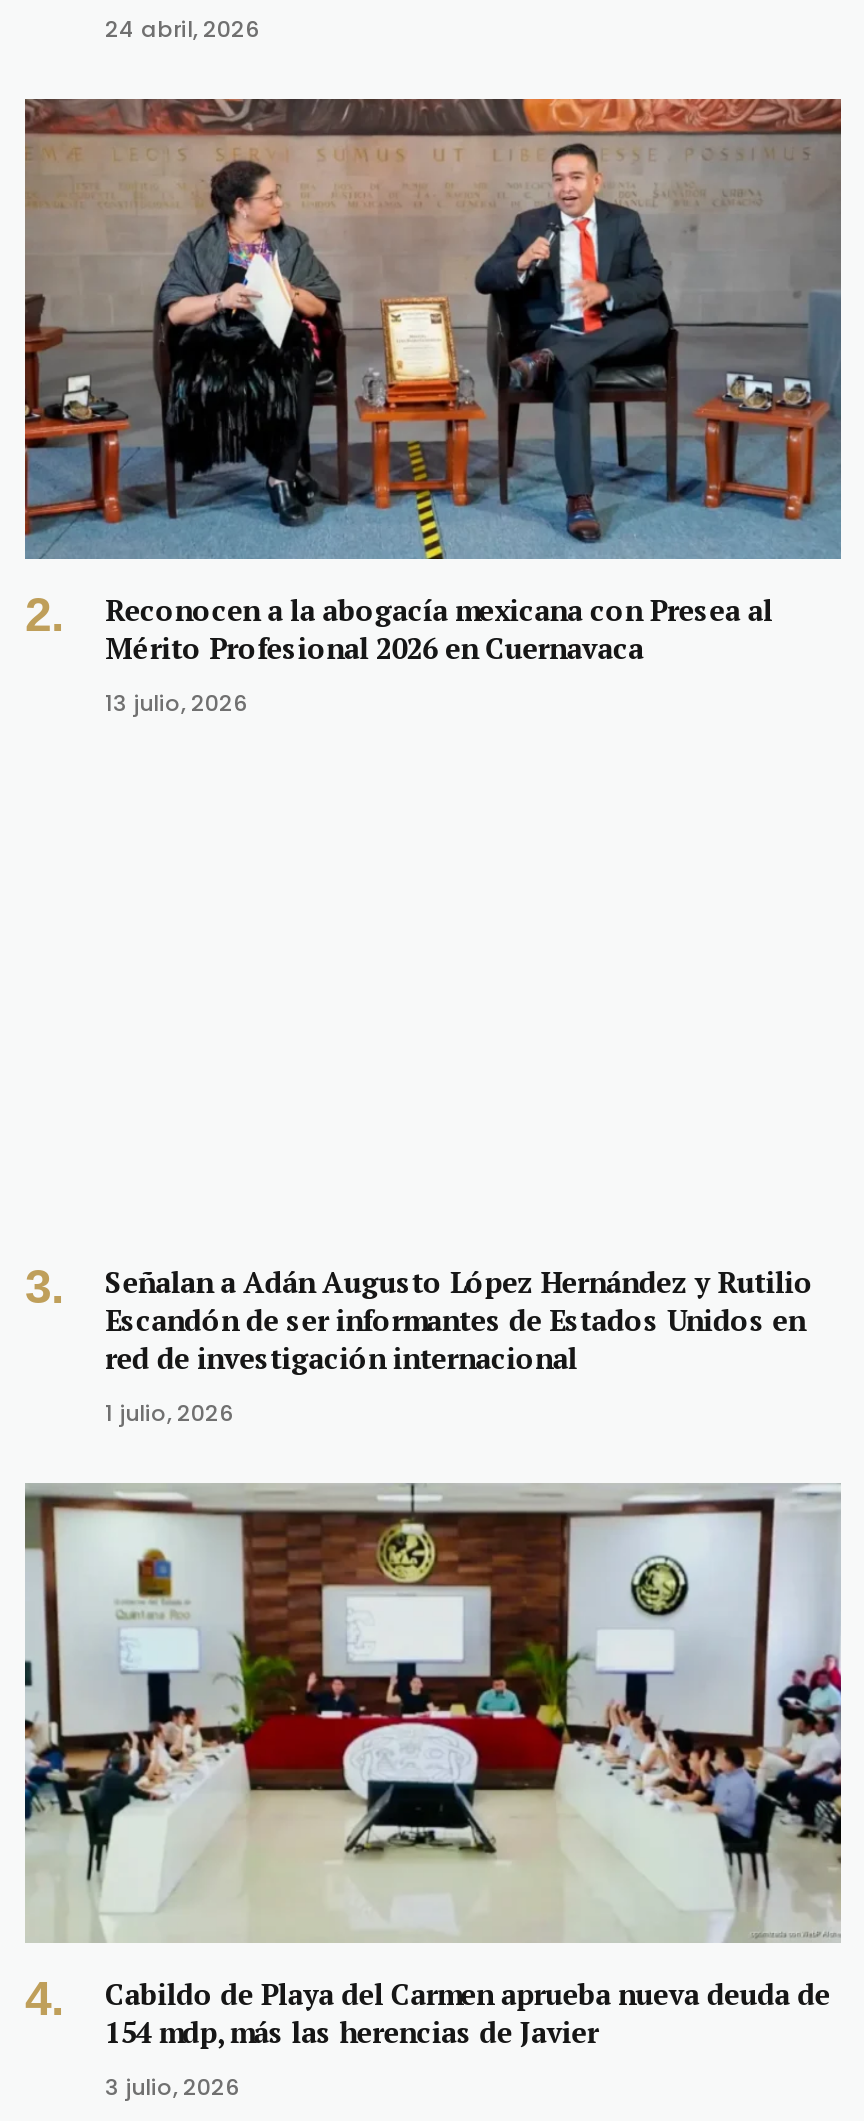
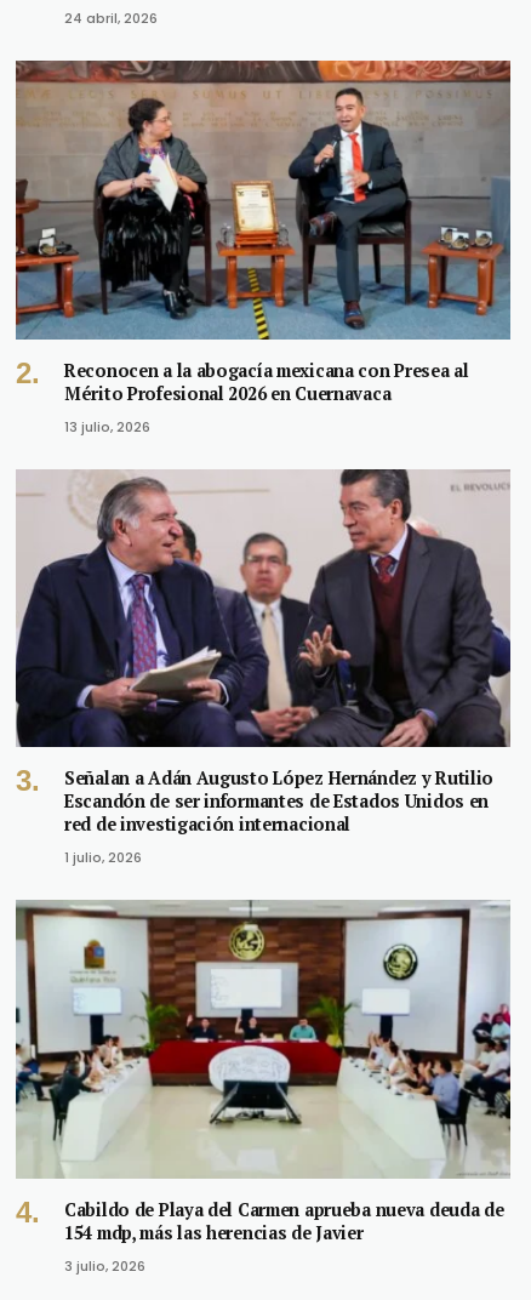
+ [image]
